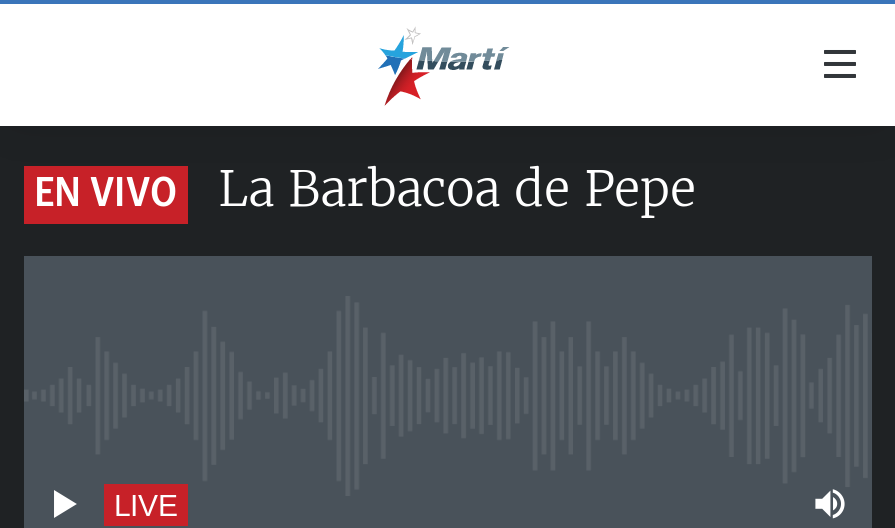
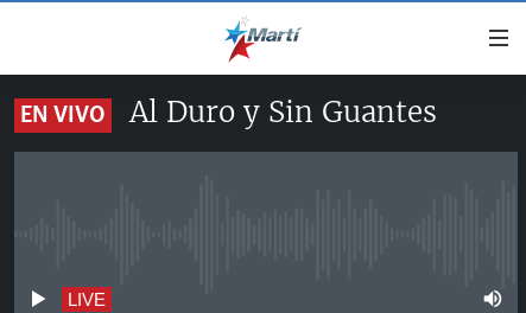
- La Barbacoa de Pepe
+ Al Duro y Sin Guantes
